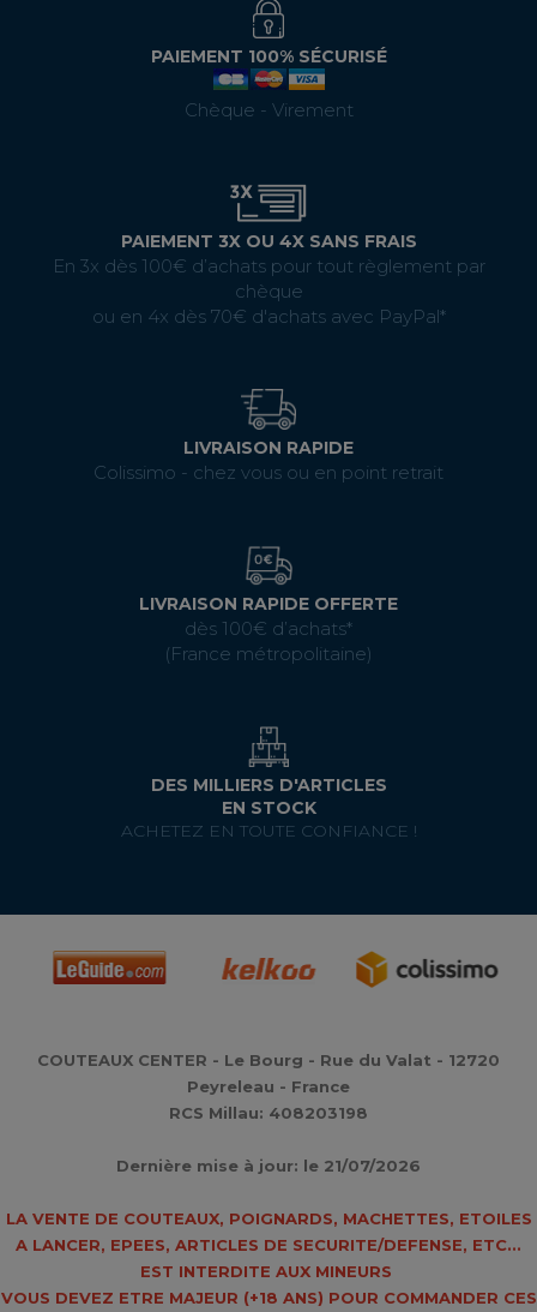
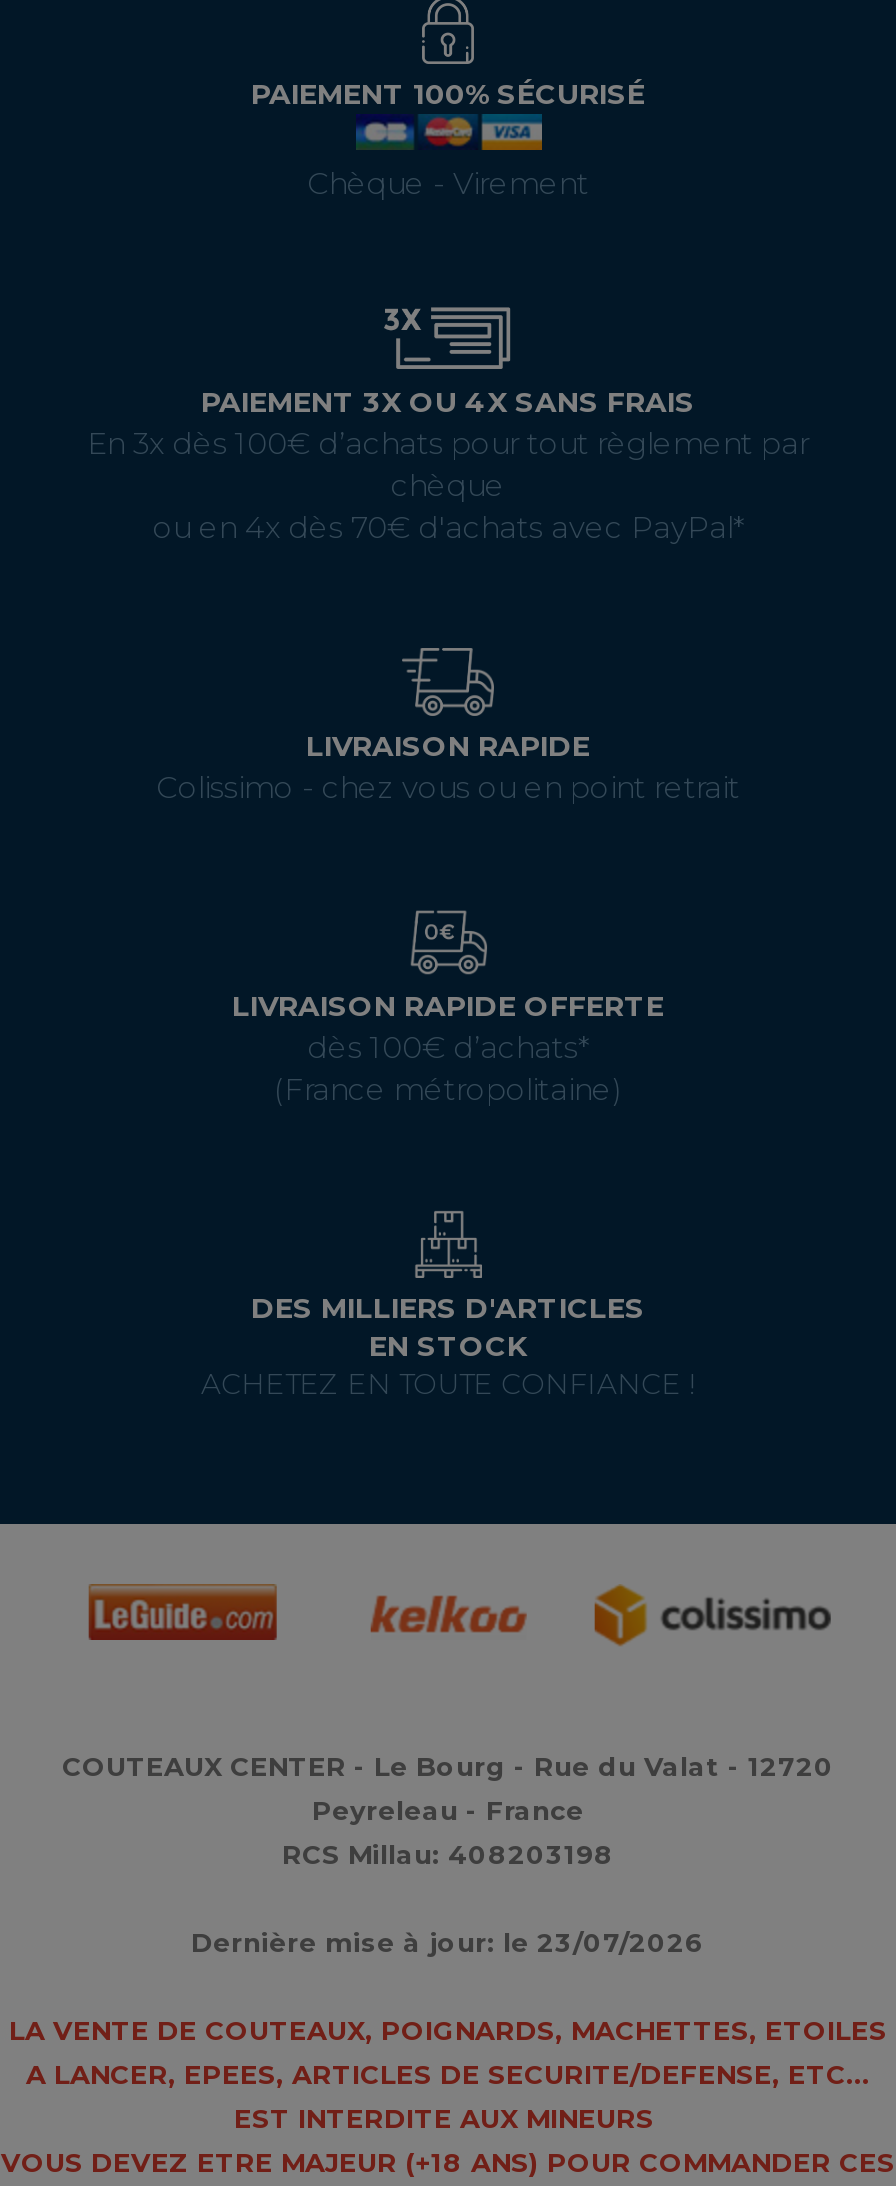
- Dernière mise à jour: le 21/07/2026
+ Dernière mise à jour: le 23/07/2026
